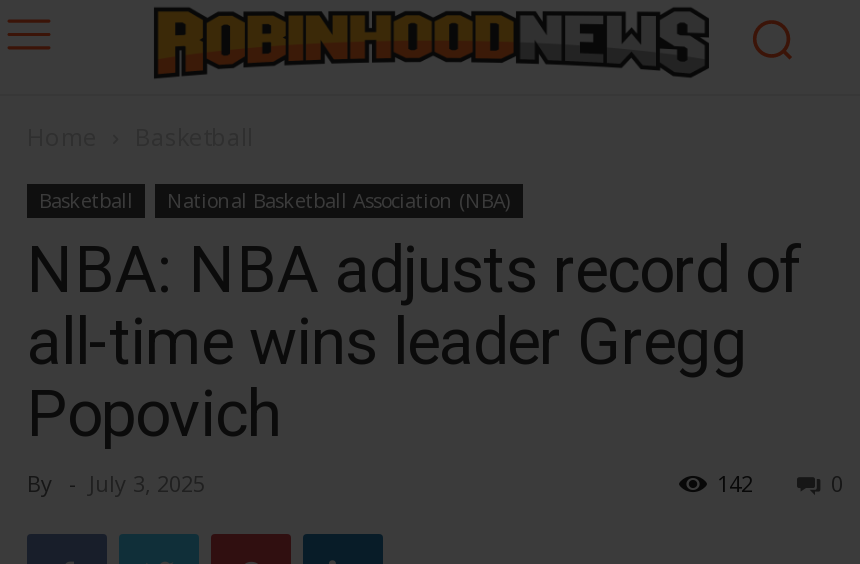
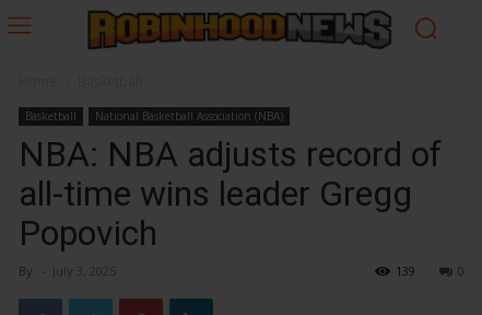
- 142
+ 139
